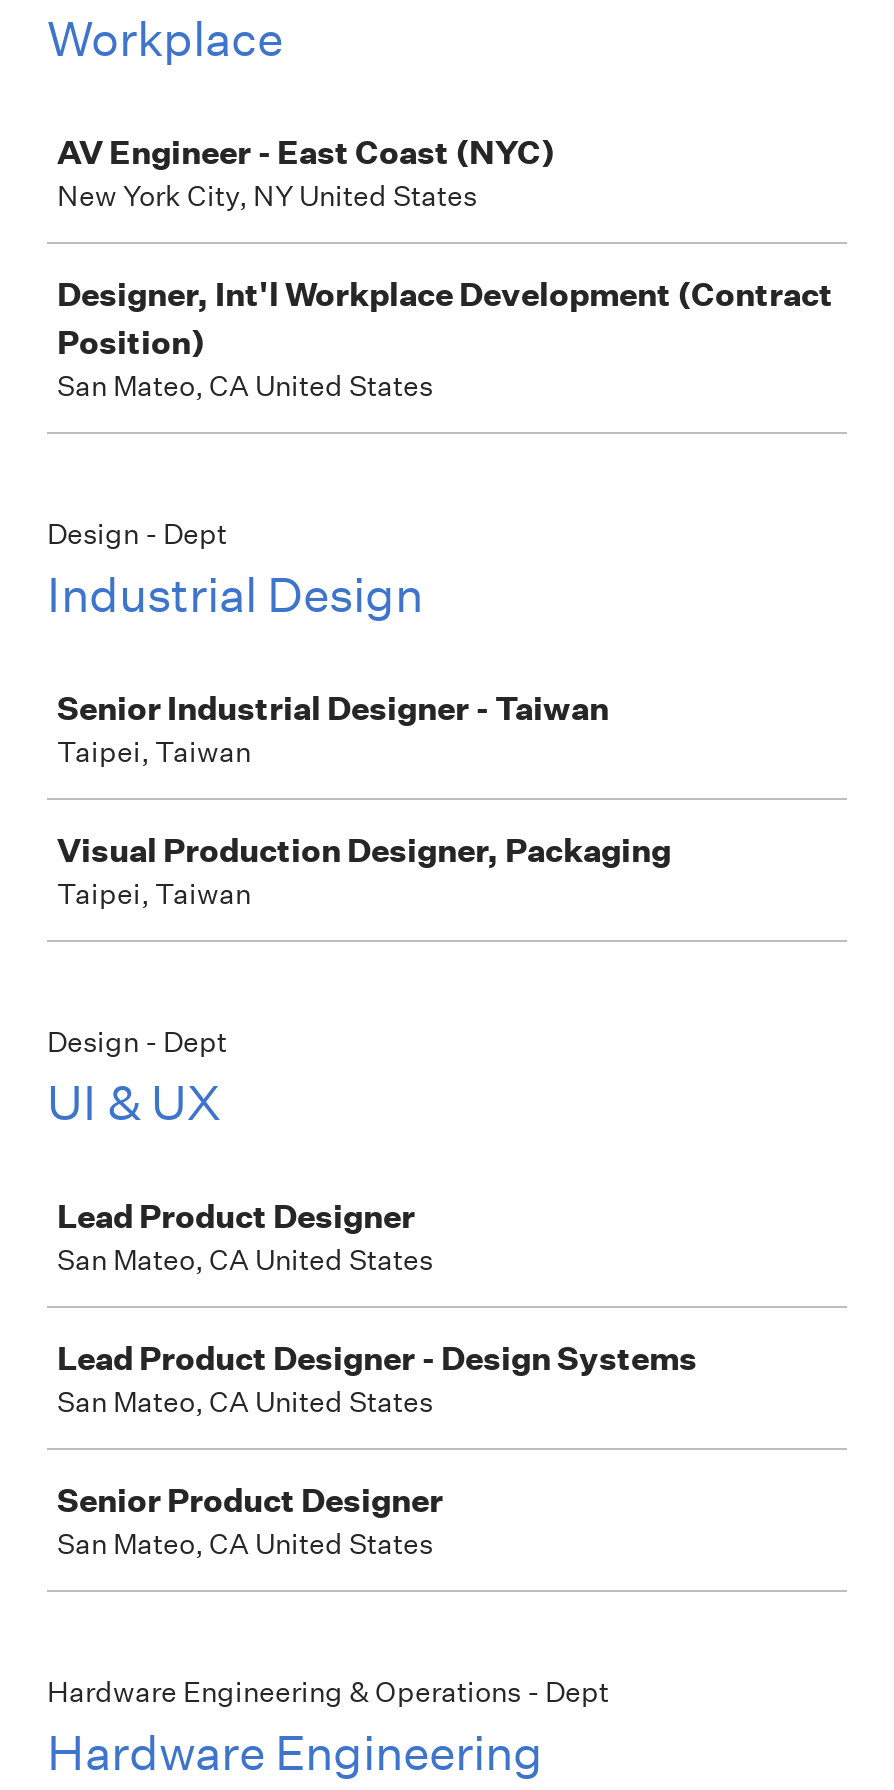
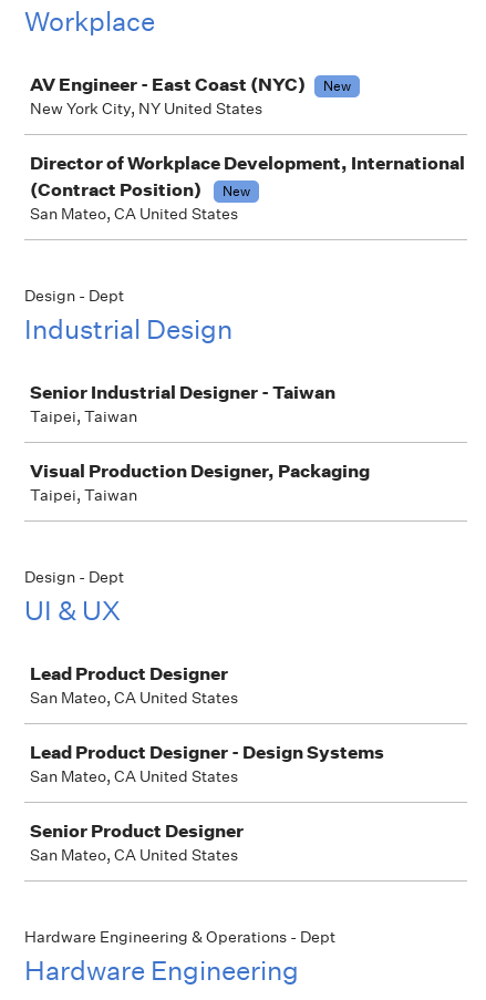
+ New

- Designer, Int'l Workplace Development (Contract
- Position)
+ Director of Workplace Development, International
+ (Contract Position)
+ New
